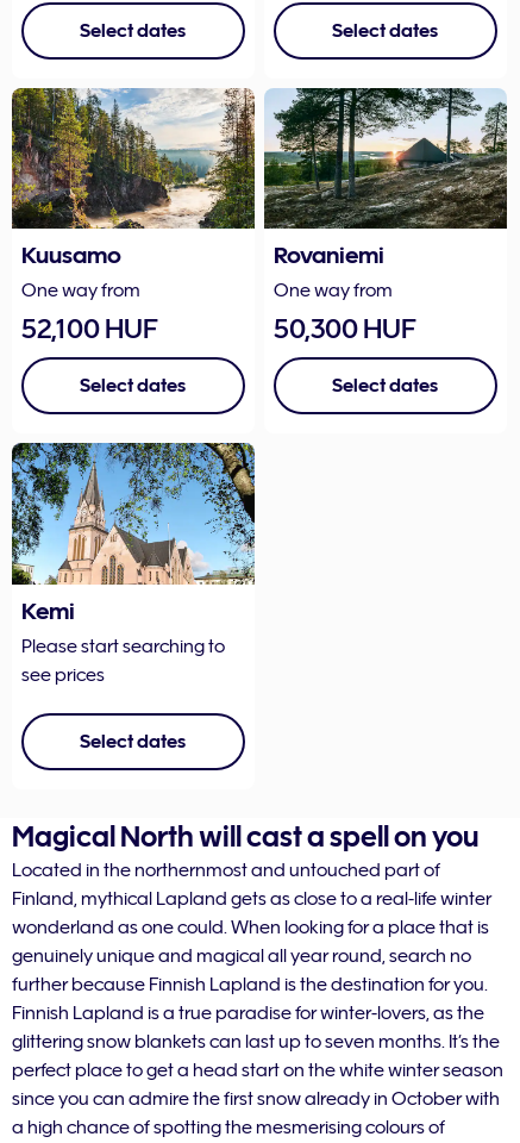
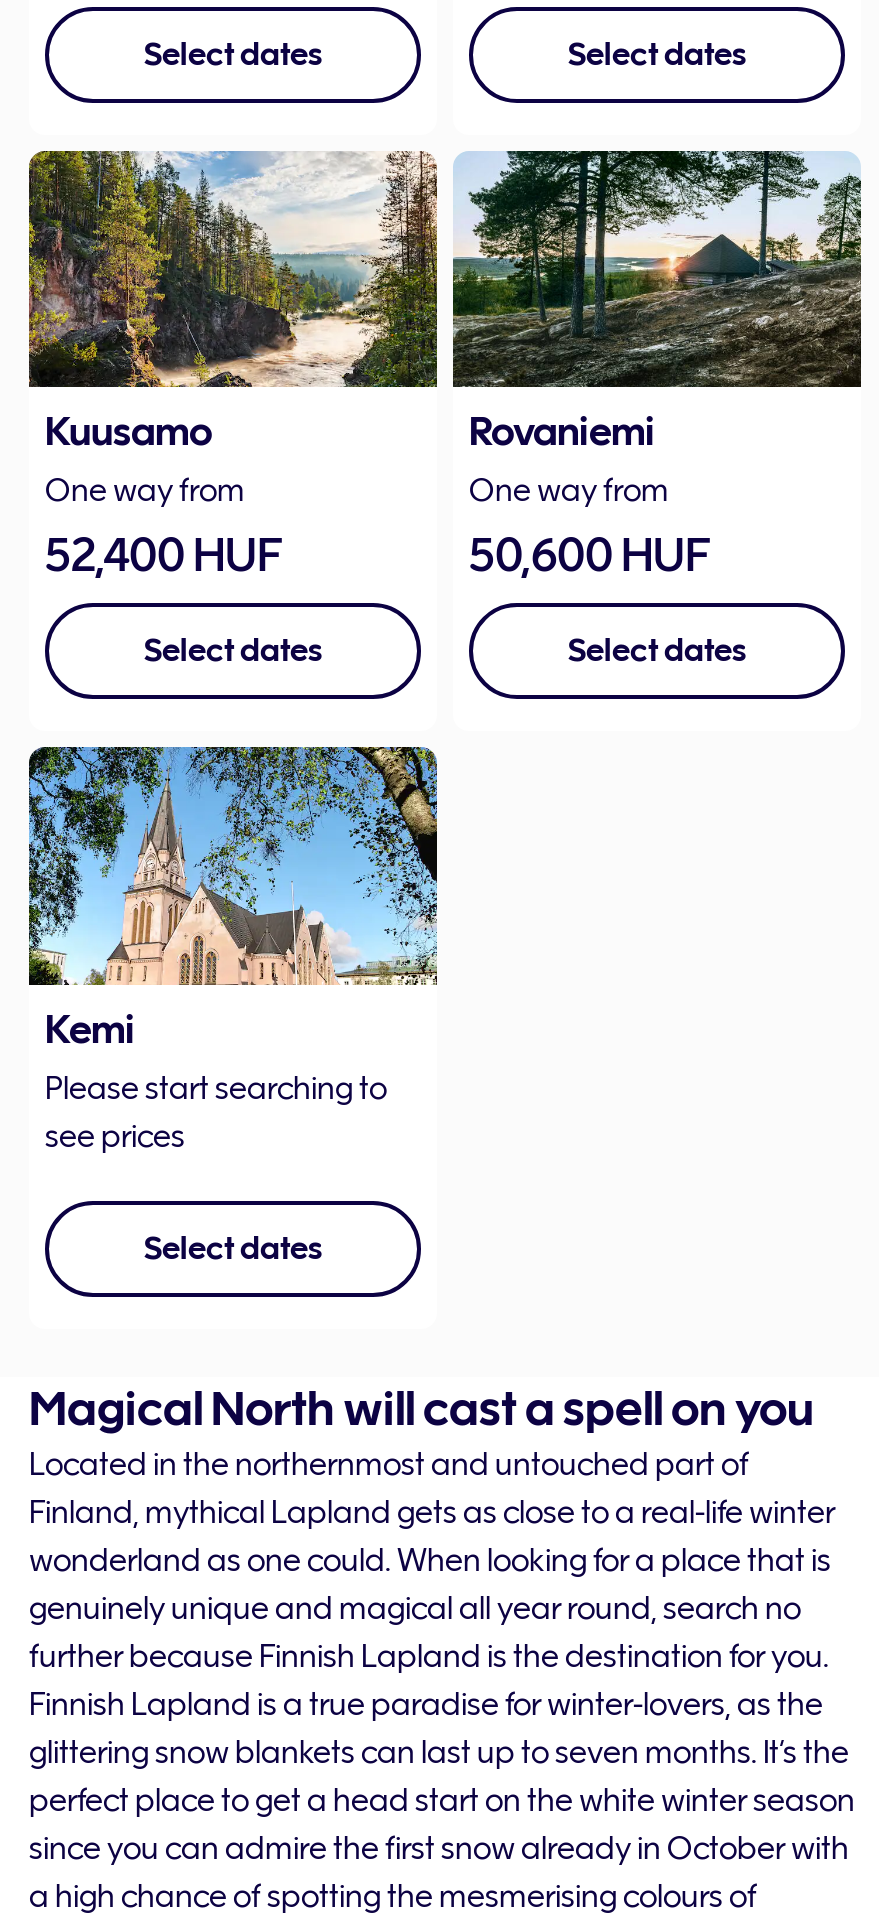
- 52,100 HUF
+ 52,400 HUF

- 50,300 HUF
+ 50,600 HUF
